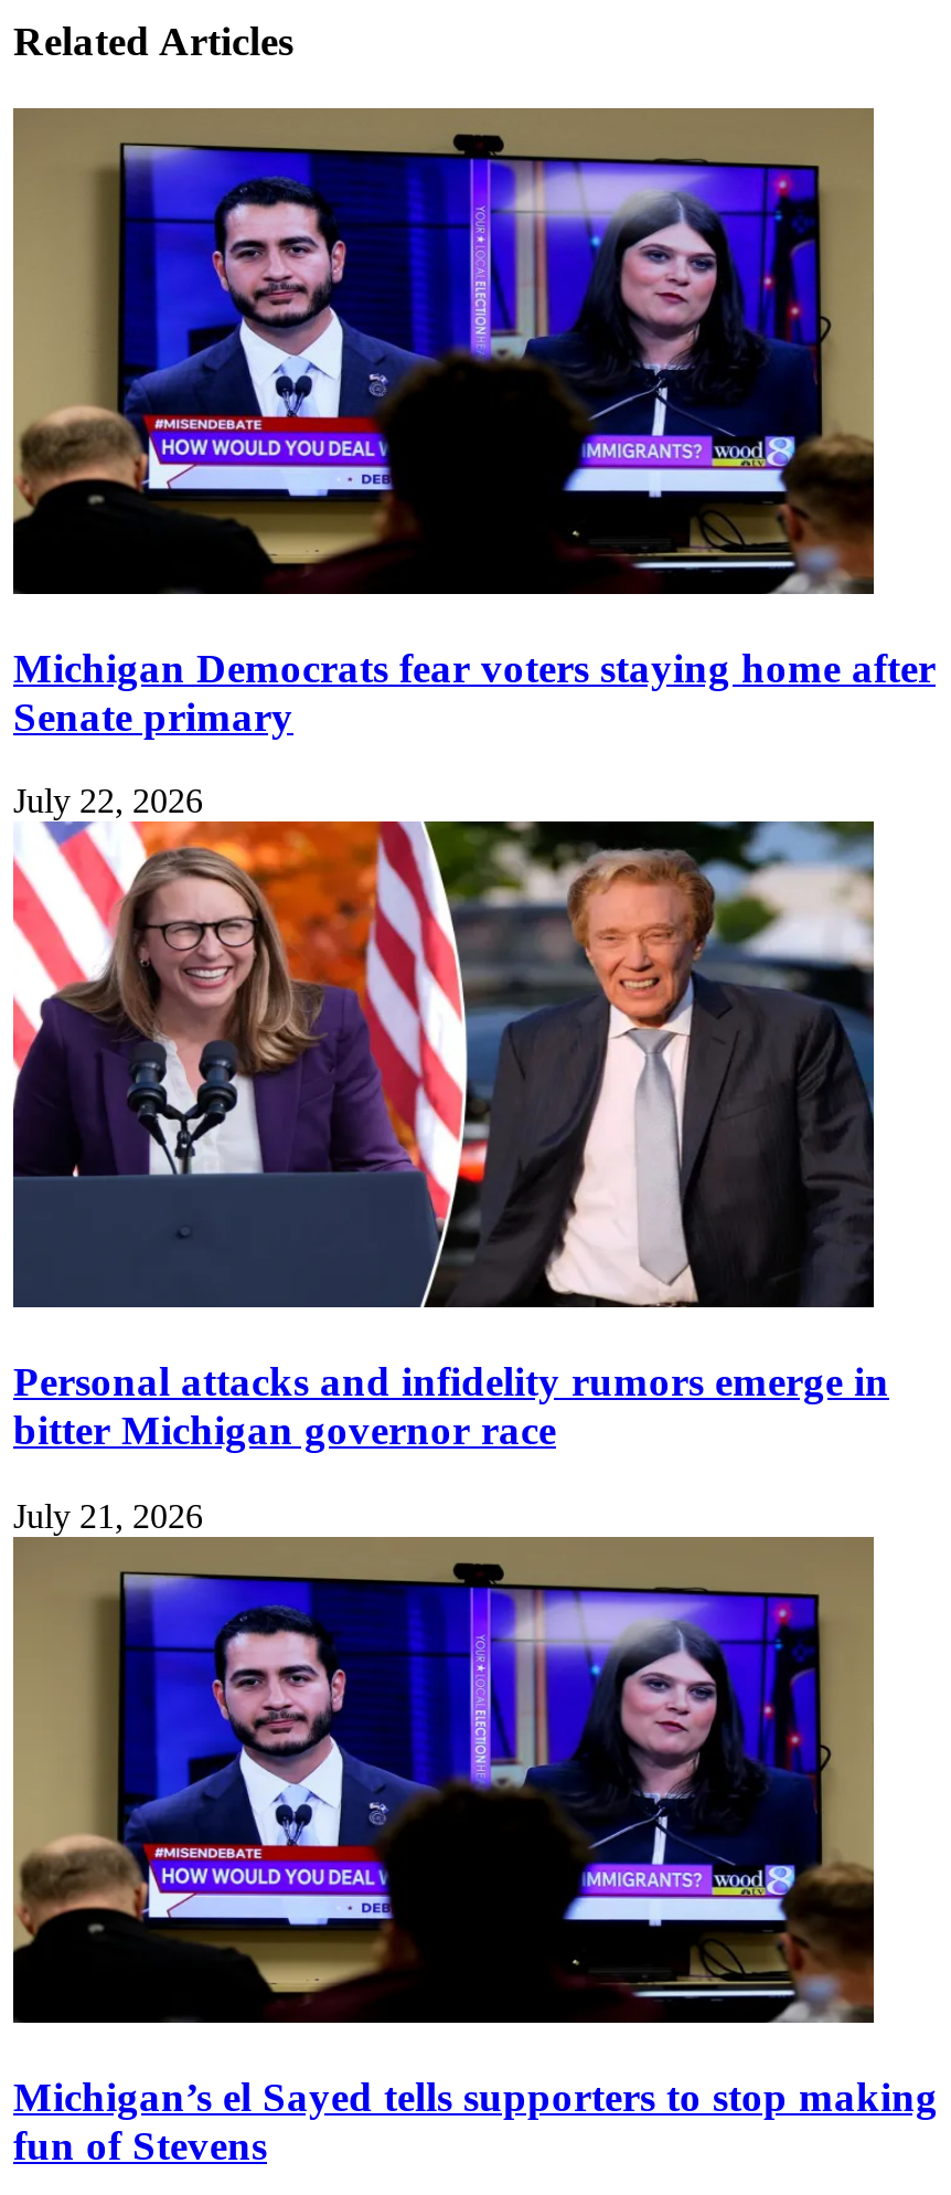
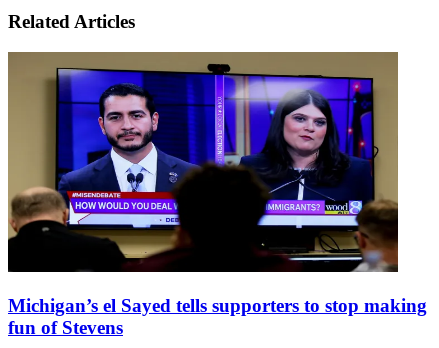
- [image]
- Michigan Democrats fear voters staying home after
- Senate primary
- July 22, 2026

- Personal attacks and infidelity rumors emerge in
- bitter Michigan governor race
- July 21, 2026
